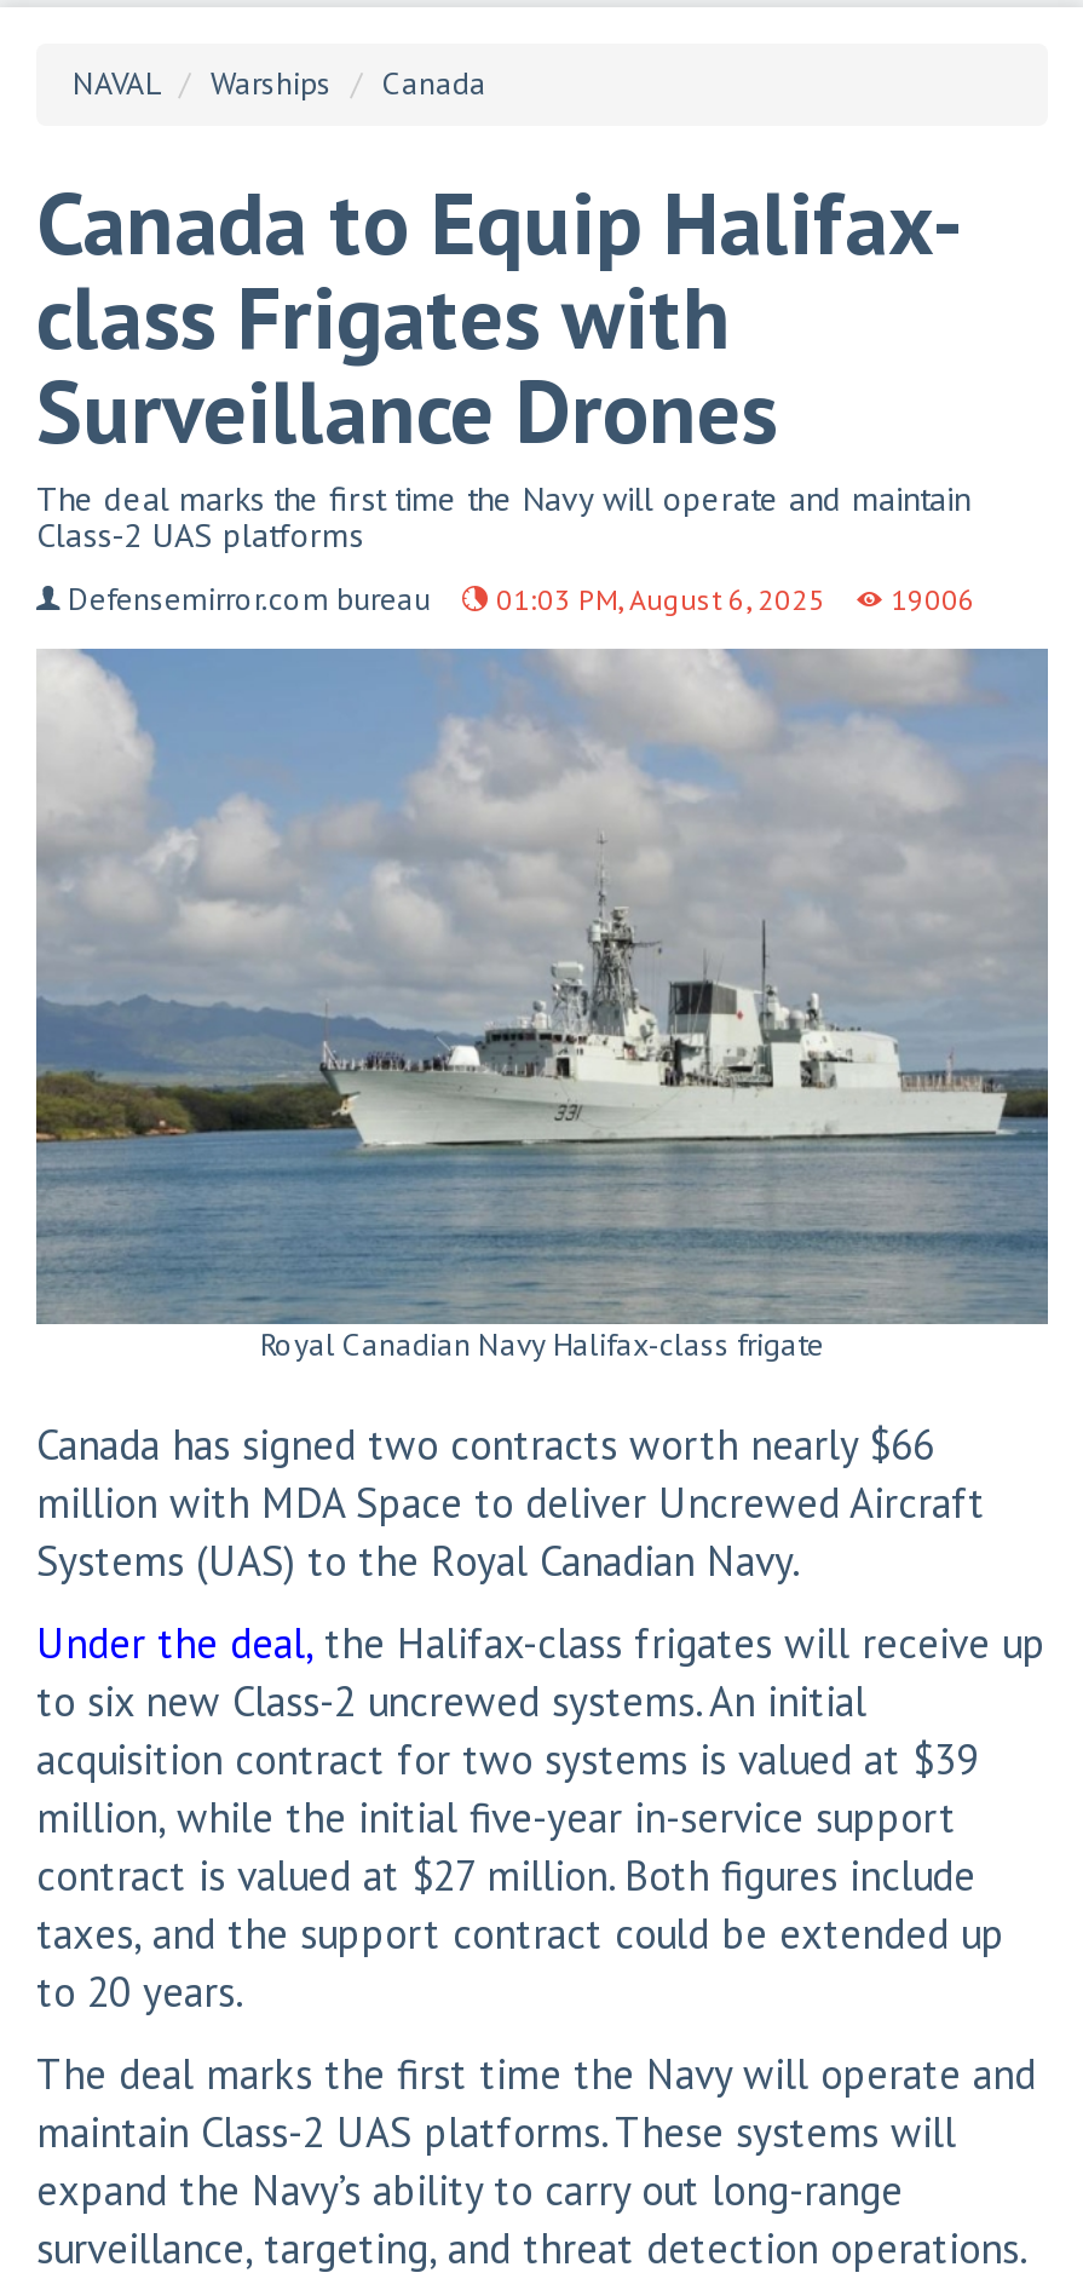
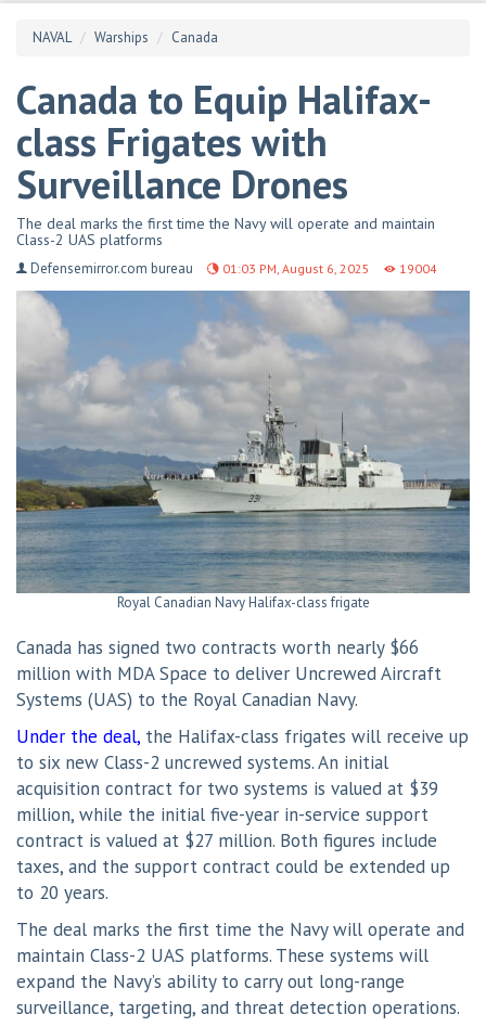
- Defensemirror.com bureau 01:03 PM, August 6, 2025 19006
+ Defensemirror.com bureau 01:03 PM, August 6, 2025 19004
